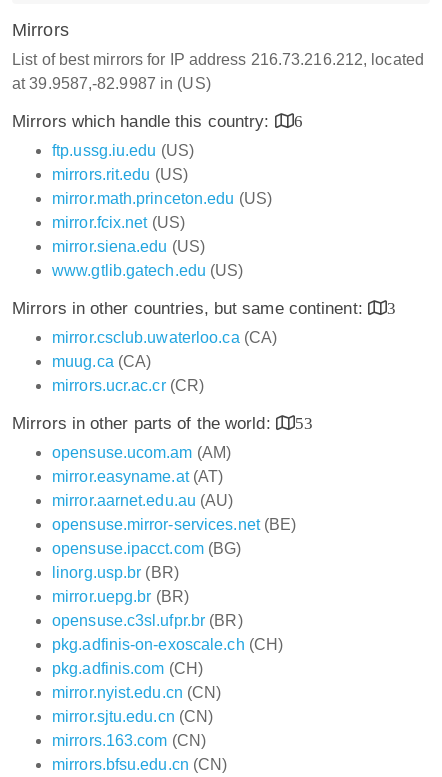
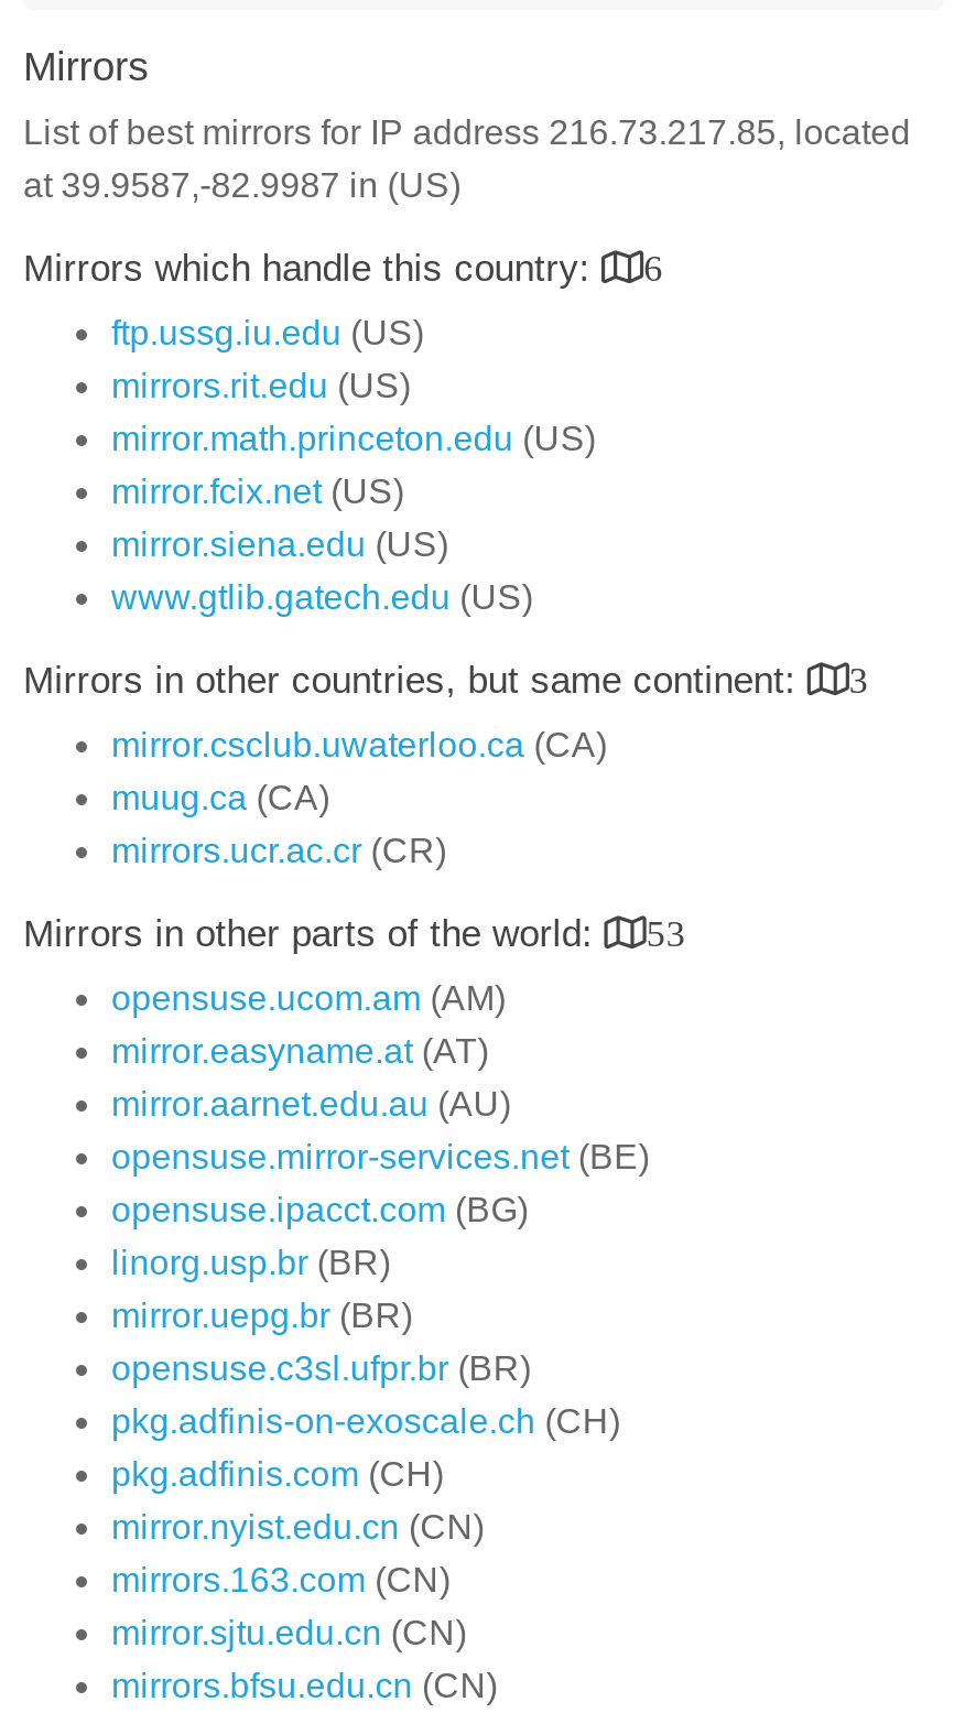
- List of best mirrors for IP address 216.73.216.212, located
+ List of best mirrors for IP address 216.73.217.85, located

moved down: mirror.sjtu.edu.cn (CN)

moved up: mirrors.163.com (CN)
